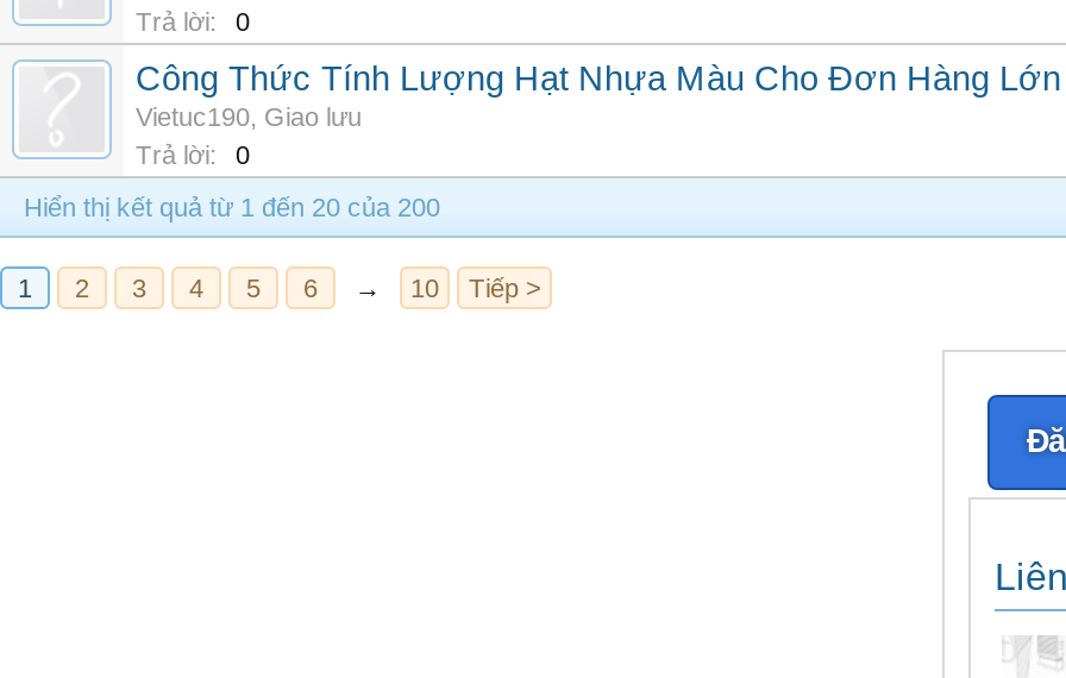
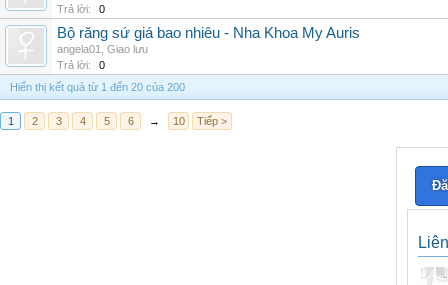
- Công Thức Tính Lượng Hạt Nhựa Màu Cho Đơn Hàng Lớn
- Vietuc190, Giao lưu
+ Bộ răng sứ giá bao nhiêu - Nha Khoa My Auris
+ angela01, Giao lưu
